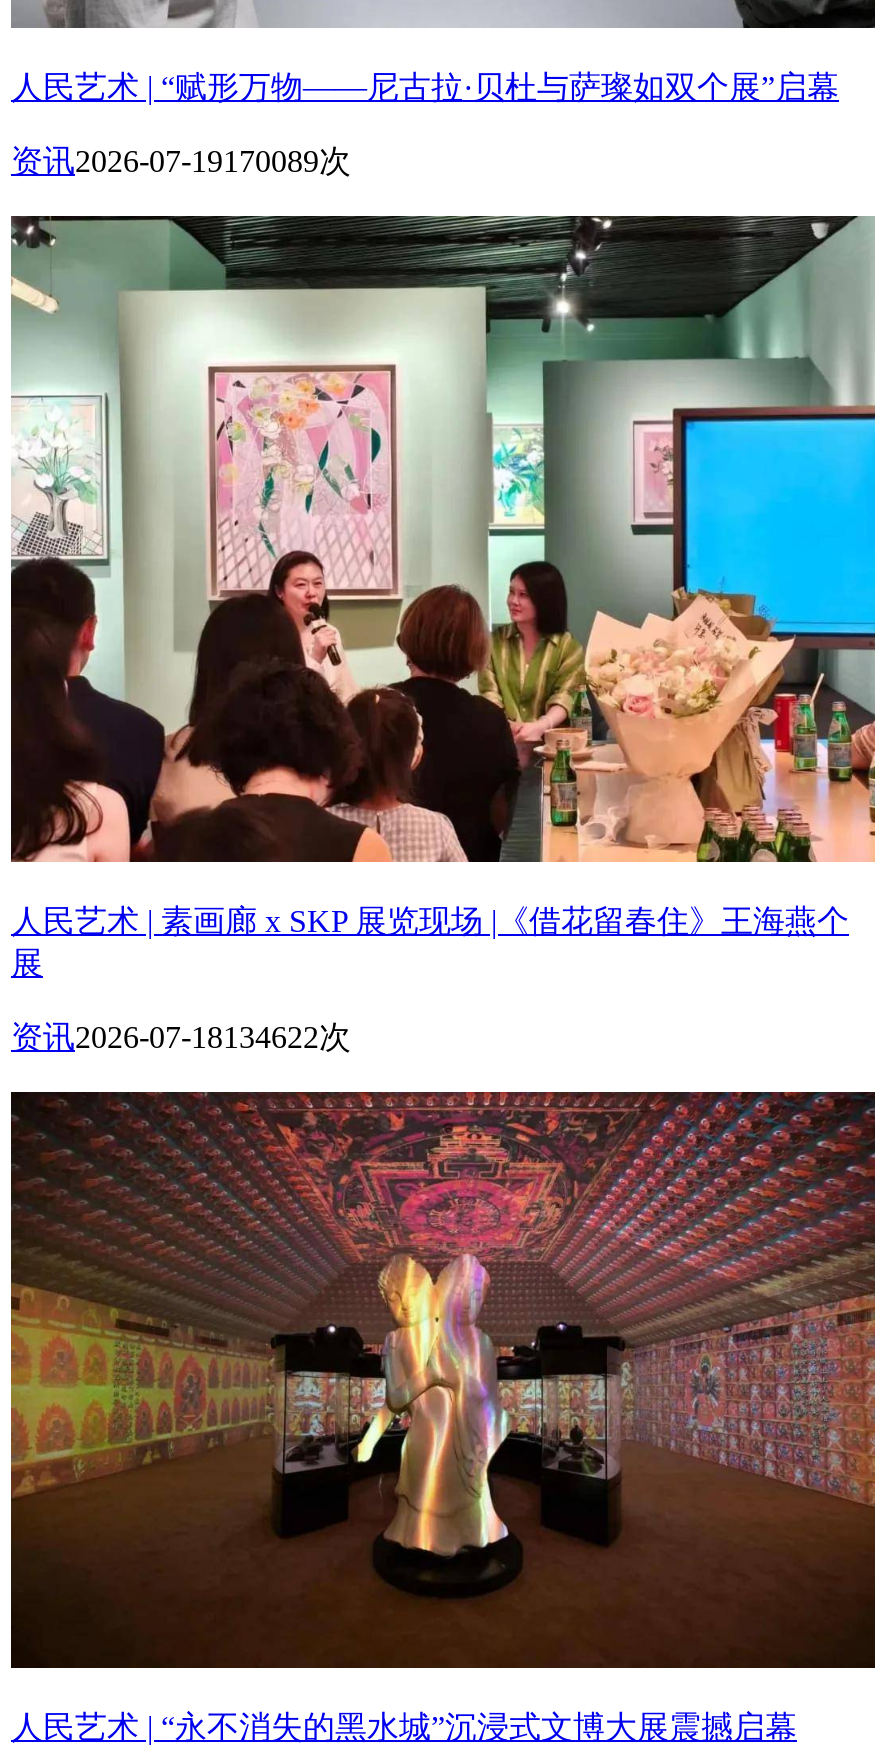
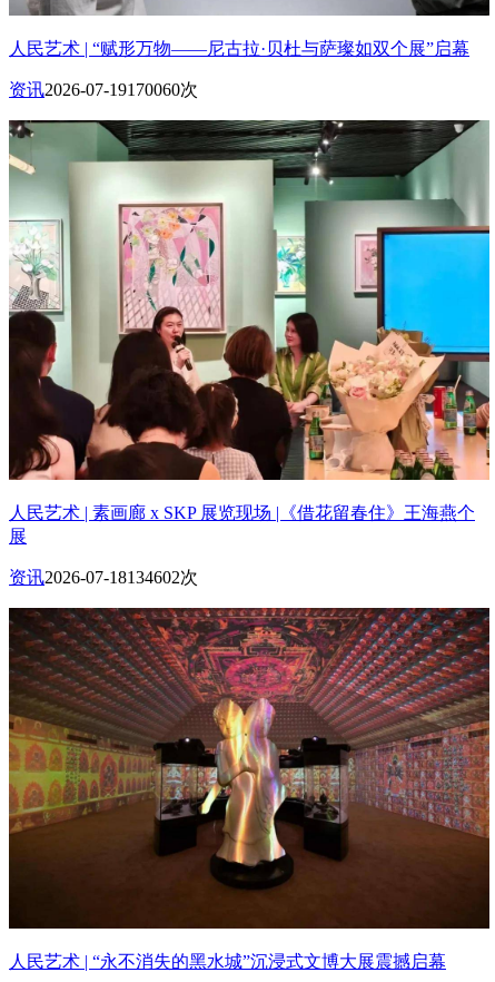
- 资讯2026-07-19170089次
+ 资讯2026-07-19170060次

- 资讯2026-07-18134622次
+ 资讯2026-07-18134602次
